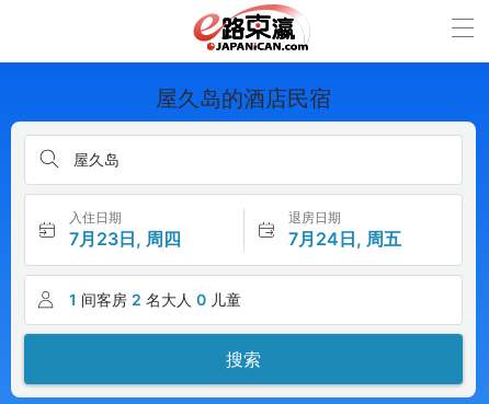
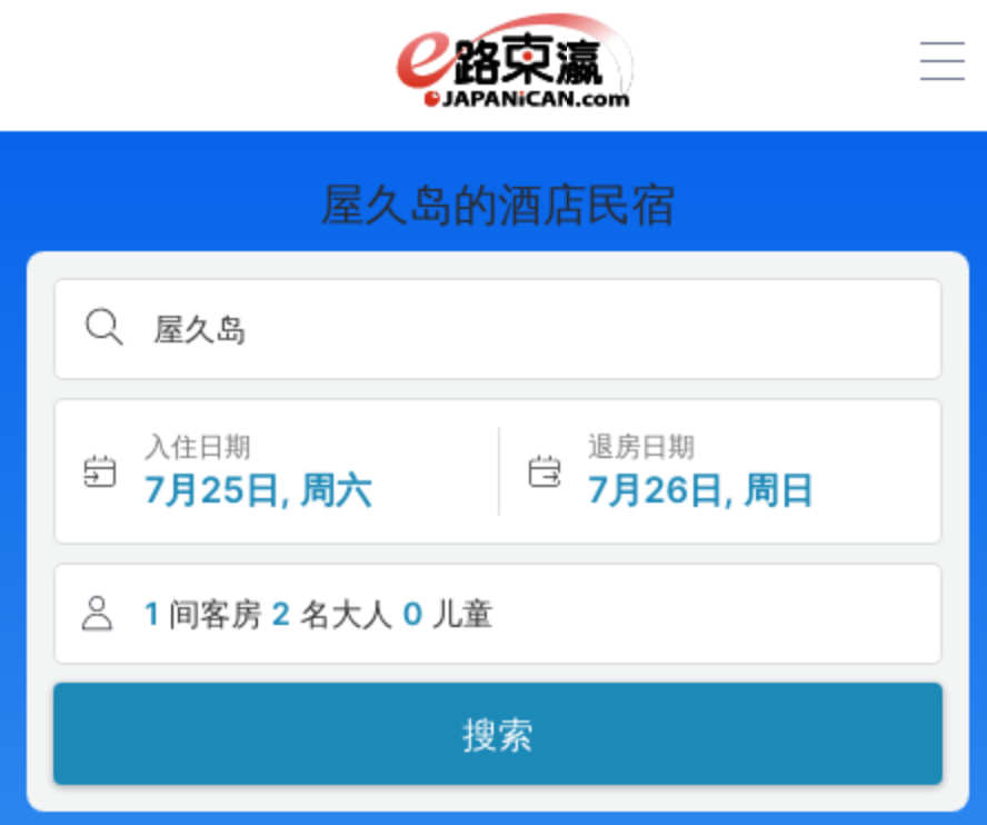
- 7月23日, 周四
+ 7月25日, 周六

- 7月24日, 周五
+ 7月26日, 周日
